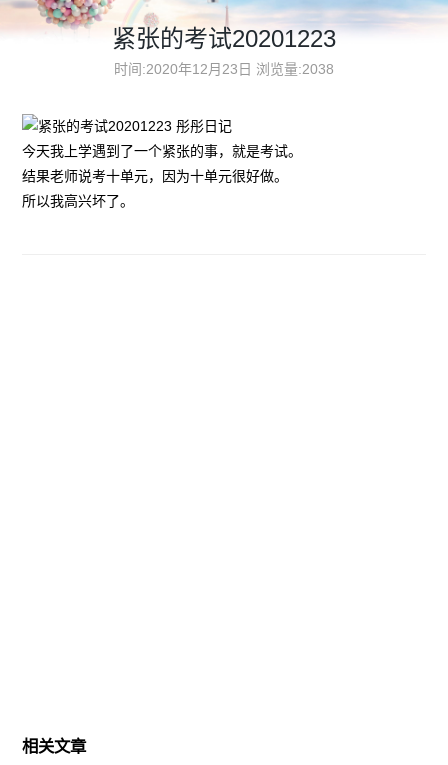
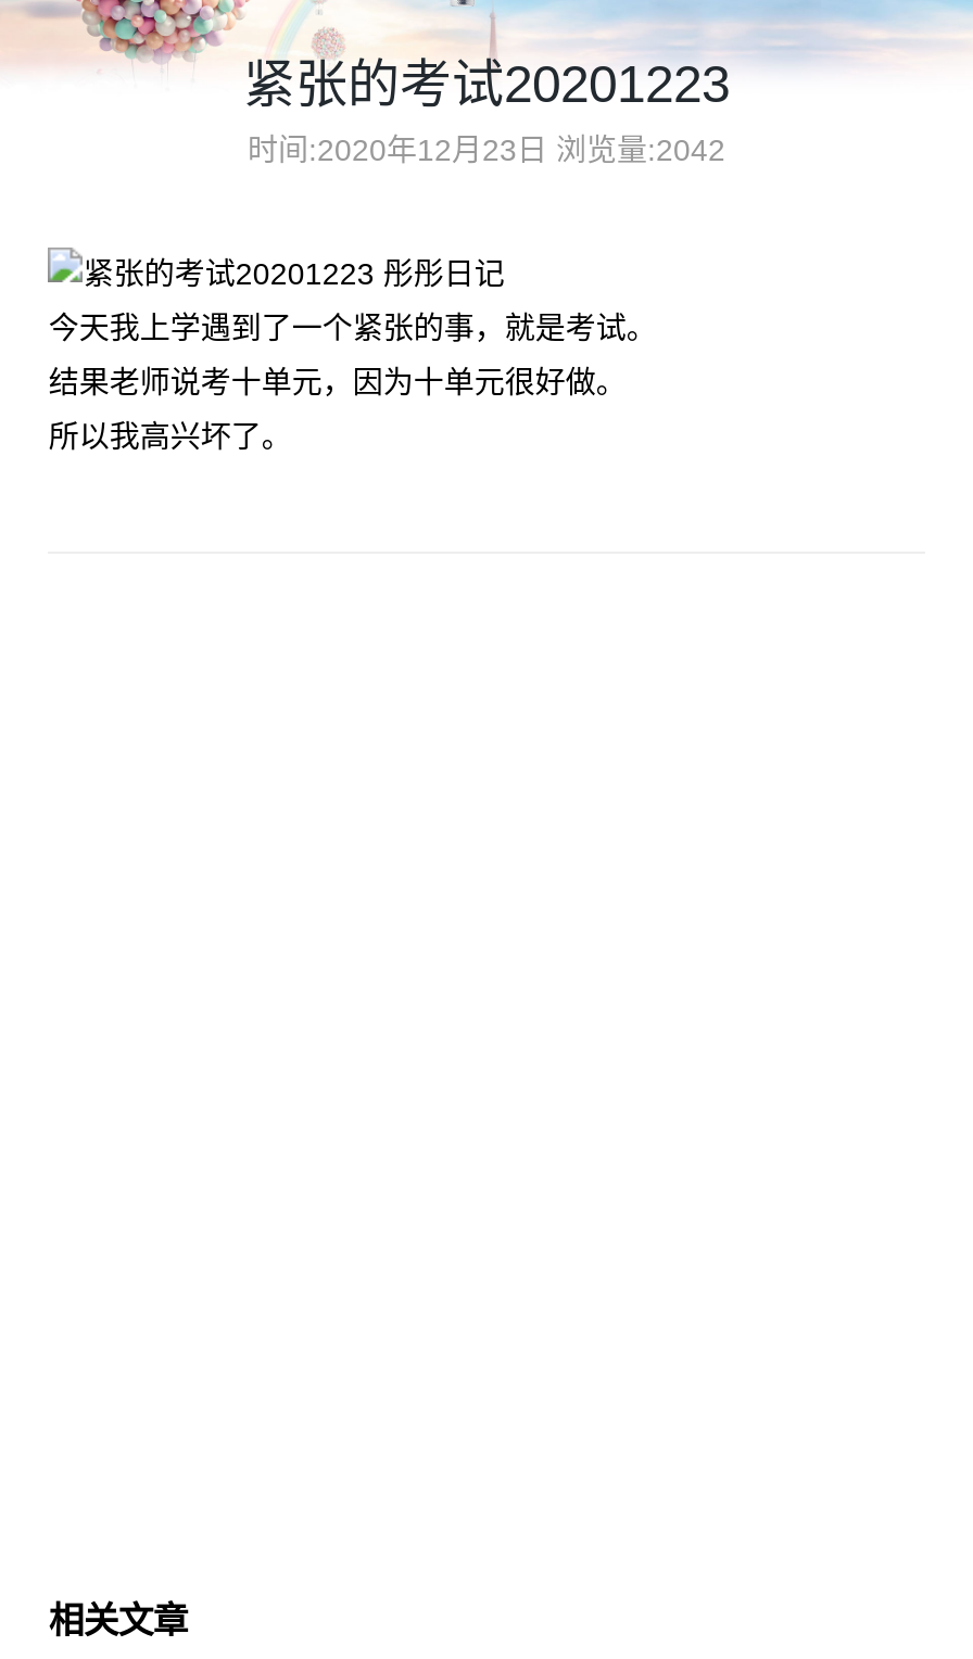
- 时间:2020年12月23日 浏览量:2038
+ 时间:2020年12月23日 浏览量:2042
